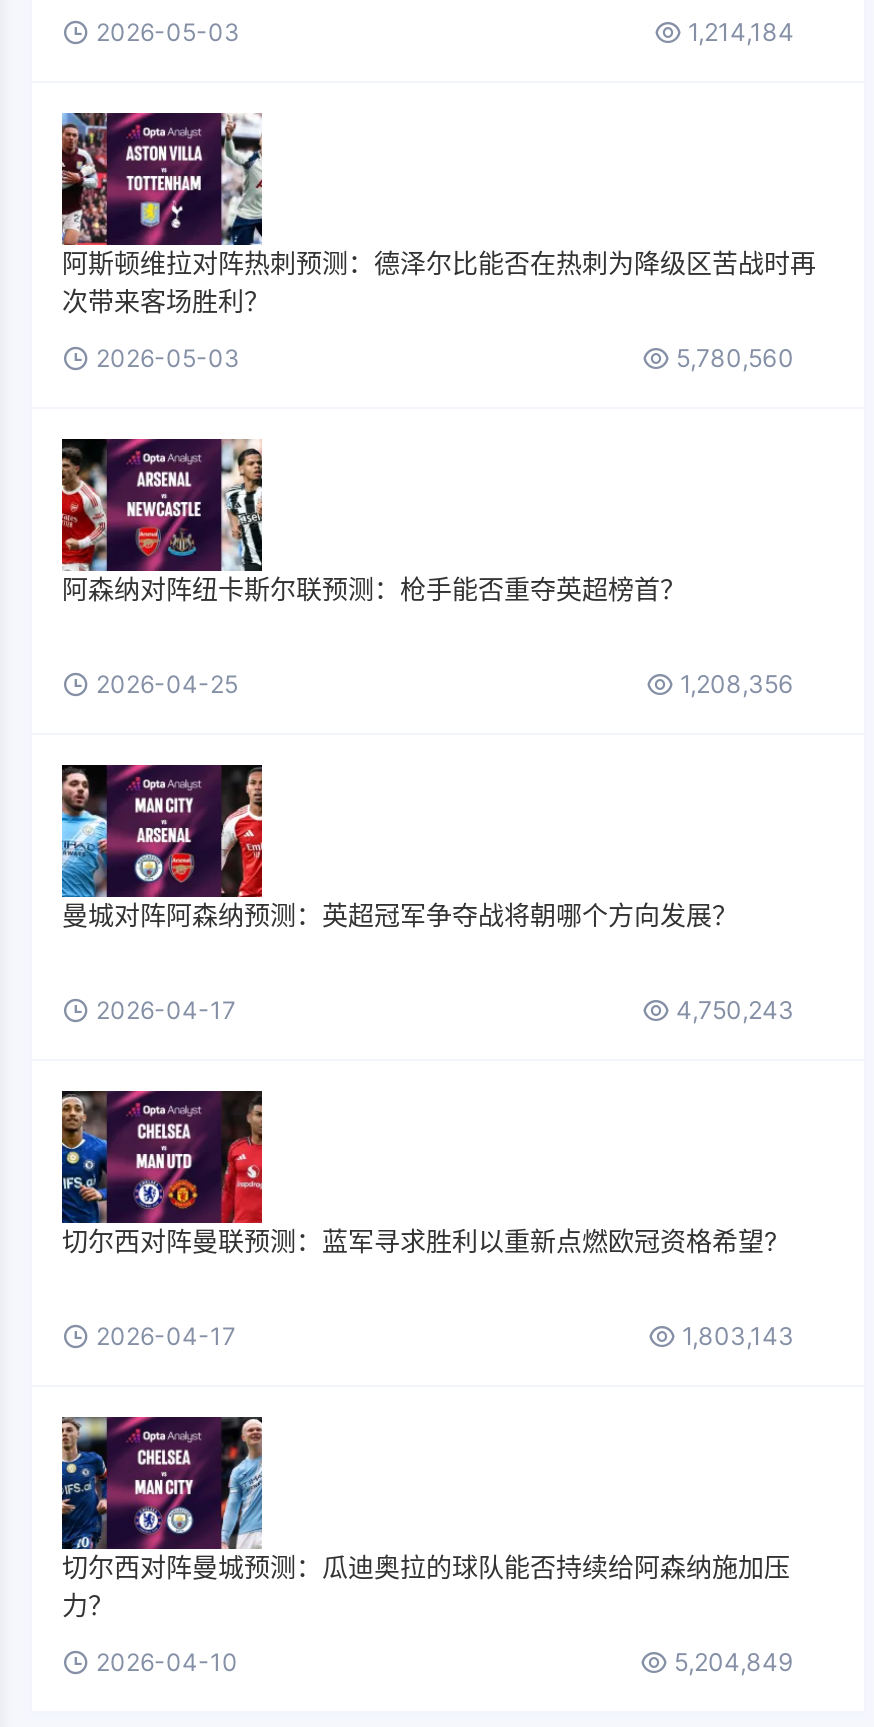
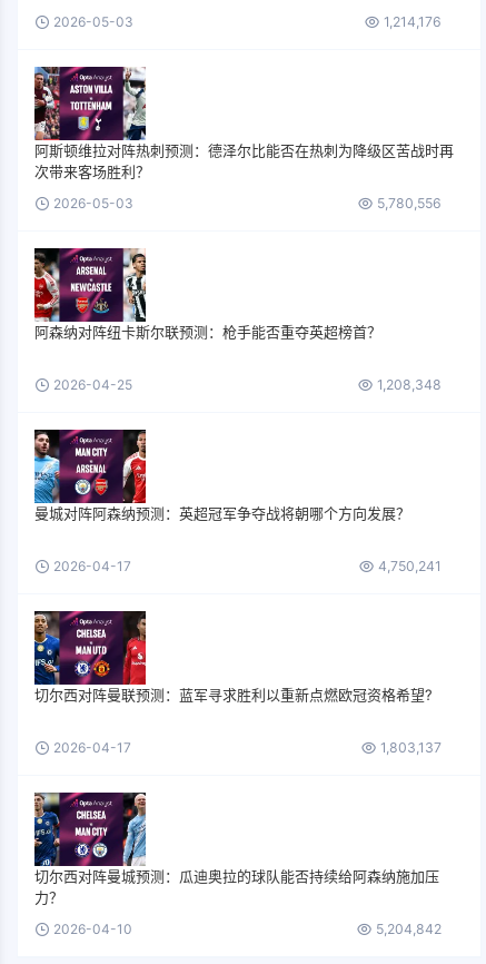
- 1,214,184
+ 1,214,176

- 5,780,560
+ 5,780,556

- 1,208,356
+ 1,208,348

- 4,750,243
+ 4,750,241

- 1,803,143
+ 1,803,137

- 5,204,849
+ 5,204,842
